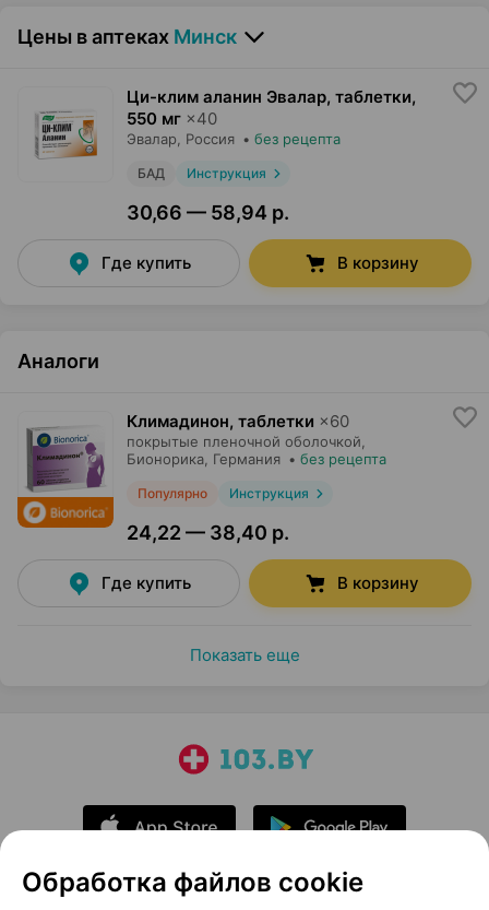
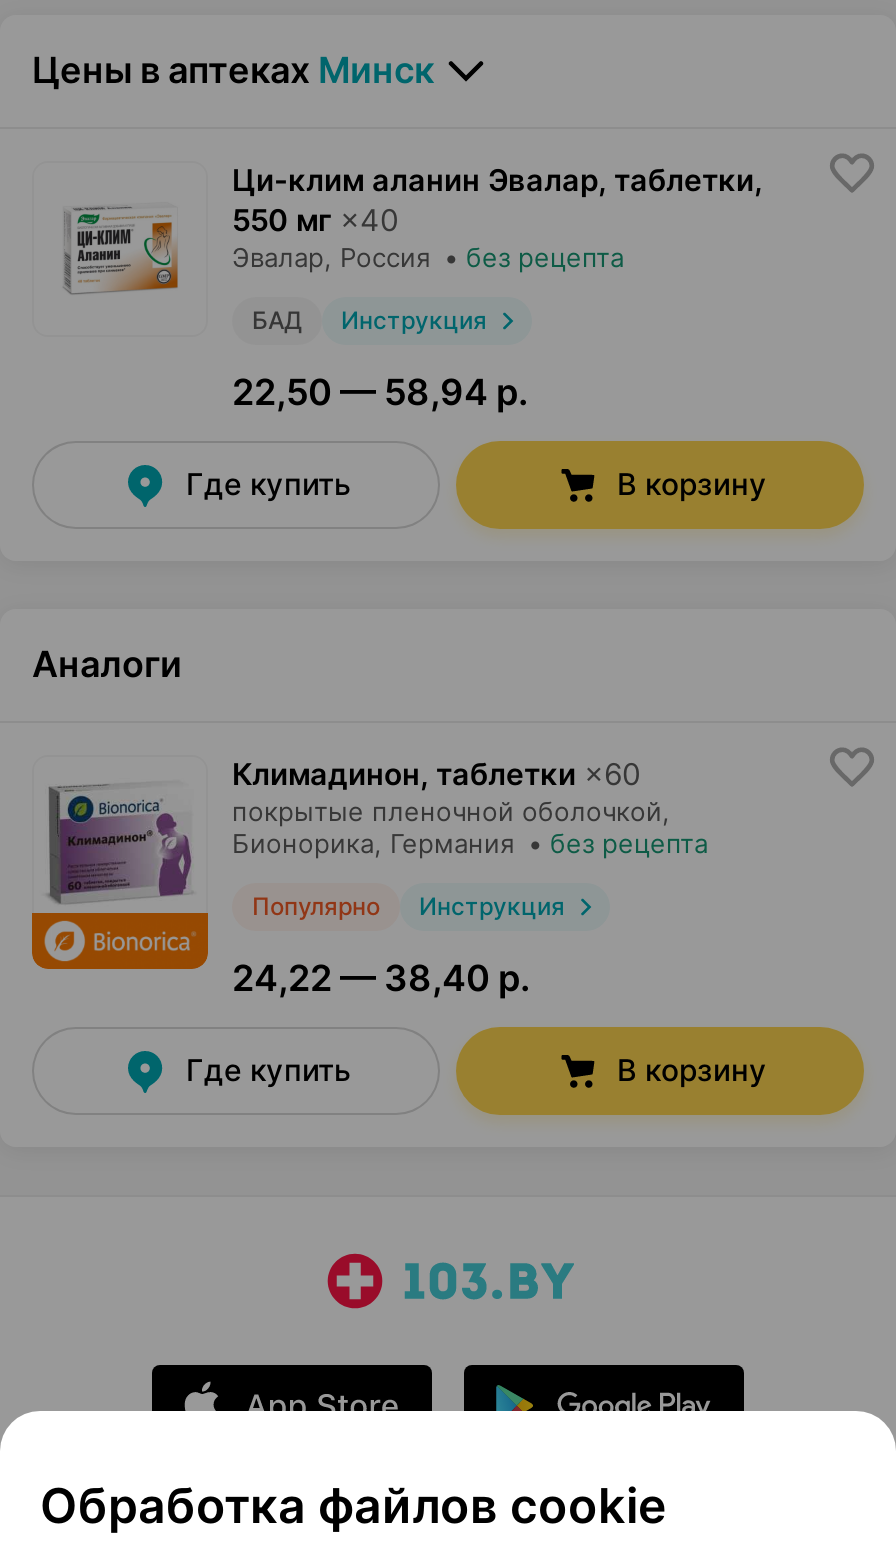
- 30,66 — 58,94 р.
+ 22,50 — 58,94 р.

- Показать еще
